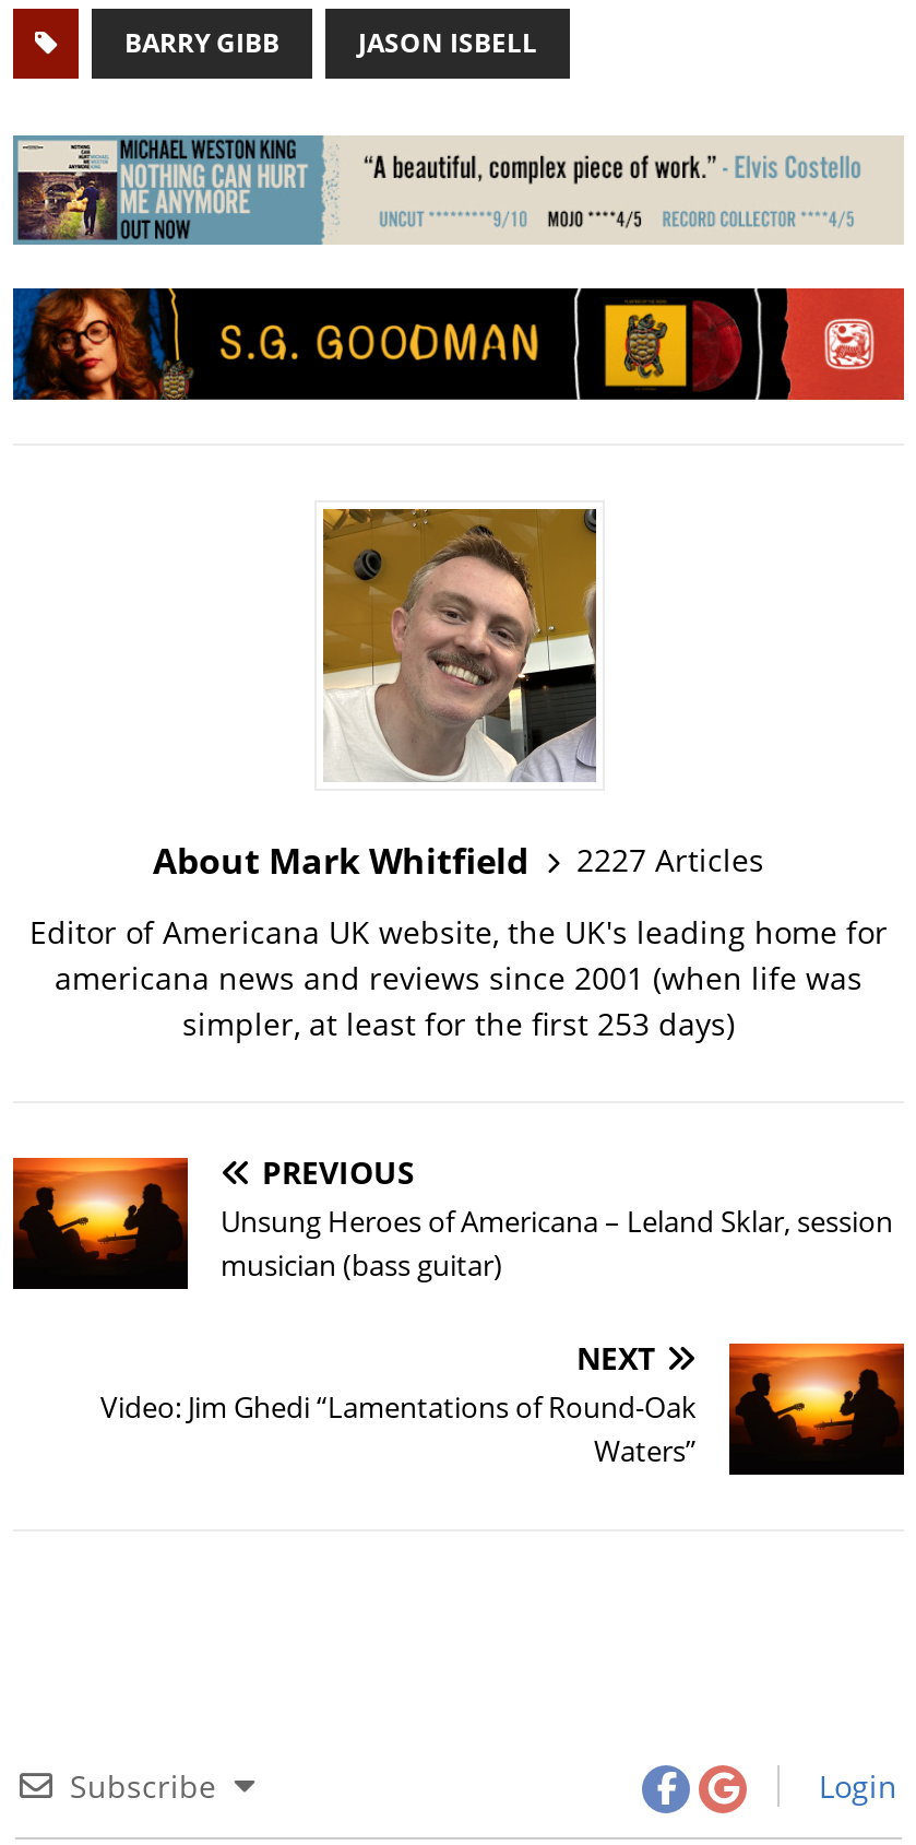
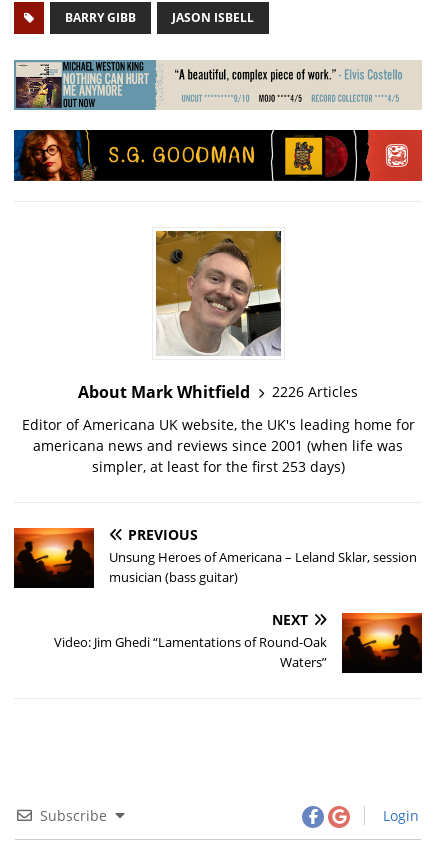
- About Mark Whitfield 2227 Articles
+ About Mark Whitfield 2226 Articles
